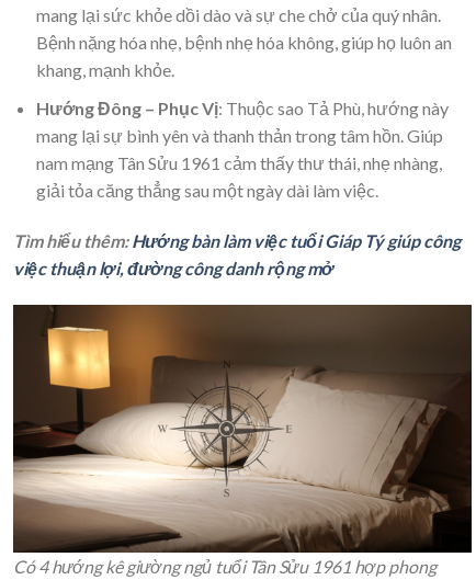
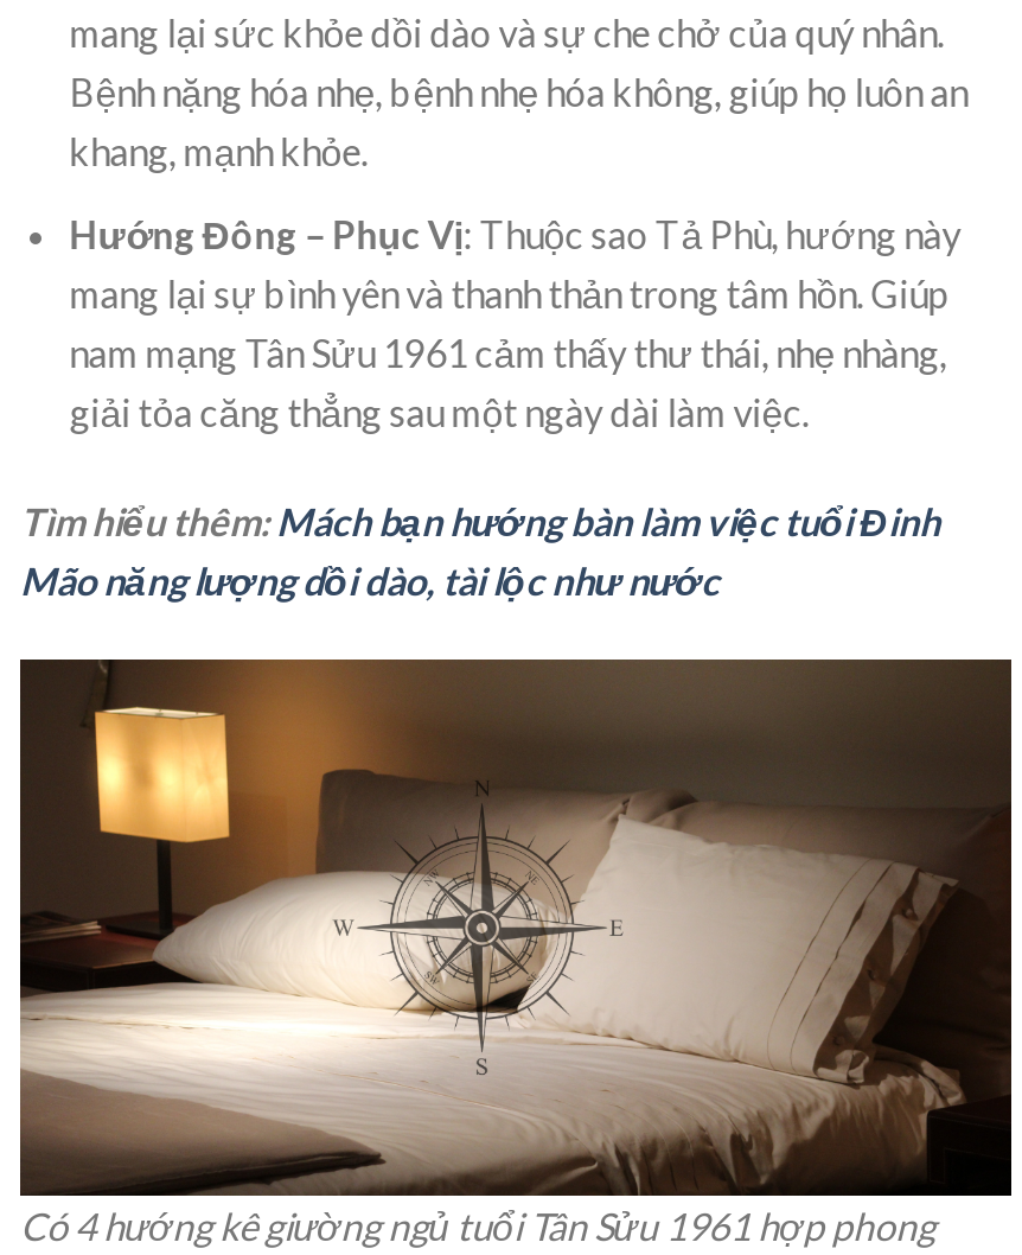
- Tìm hiểu thêm: Hướng bàn làm việc tuổi Giáp Tý giúp công
- việc thuận lợi, đường công danh rộng mở
+ Tìm hiểu thêm: Mách bạn hướng bàn làm việc tuổi Đinh
+ Mão năng lượng dồi dào, tài lộc như nước
